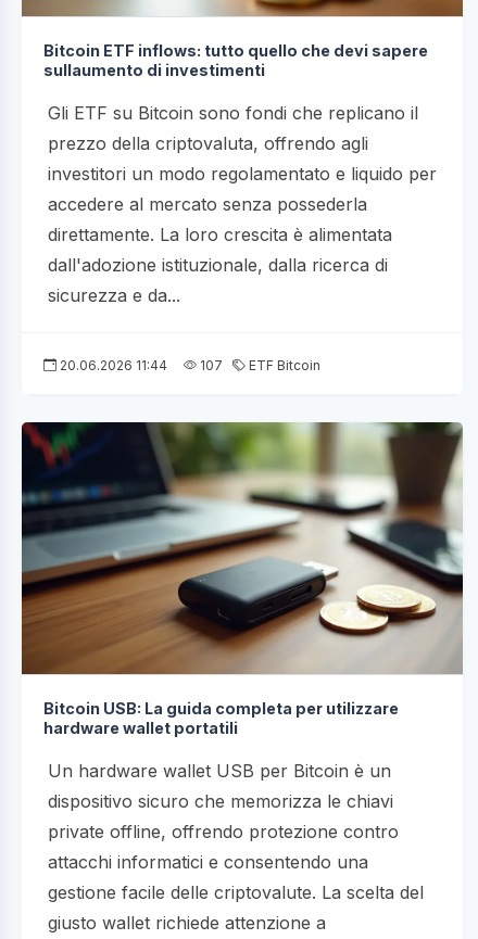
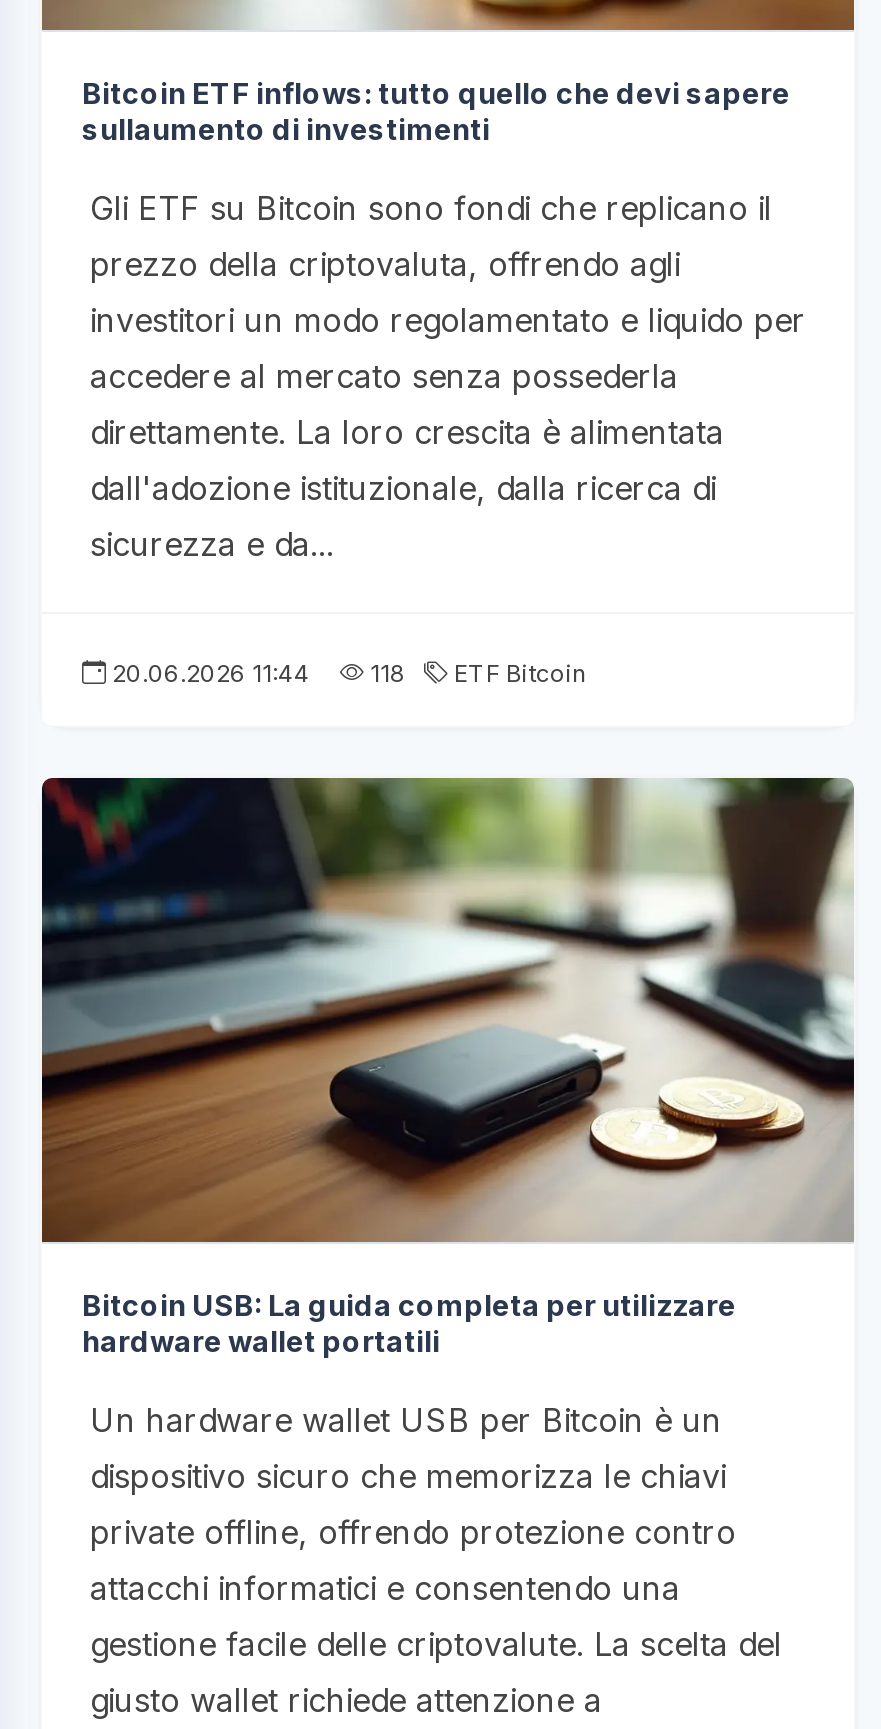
- 20.06.2026 11:44 107 ETF Bitcoin
+ 20.06.2026 11:44 118 ETF Bitcoin
